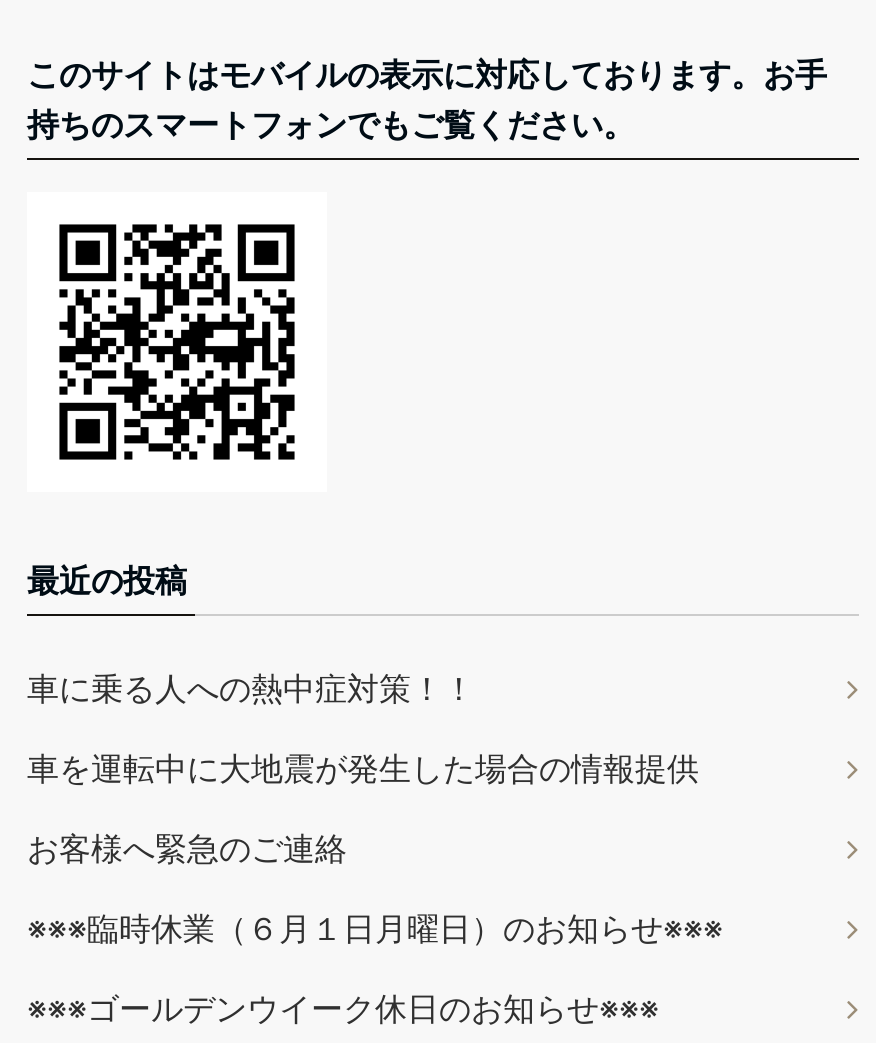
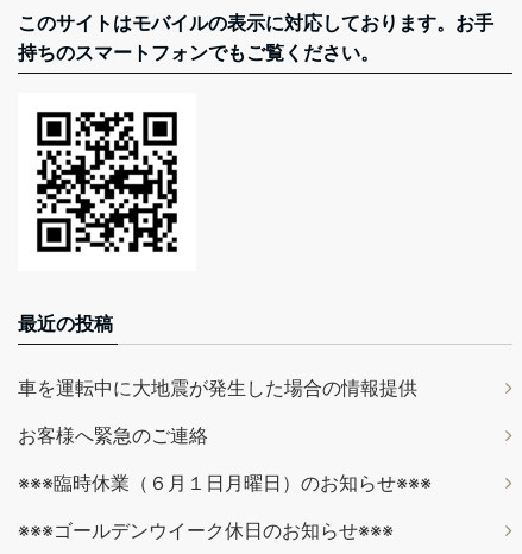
- 車に乗る人への熱中症対策！！
